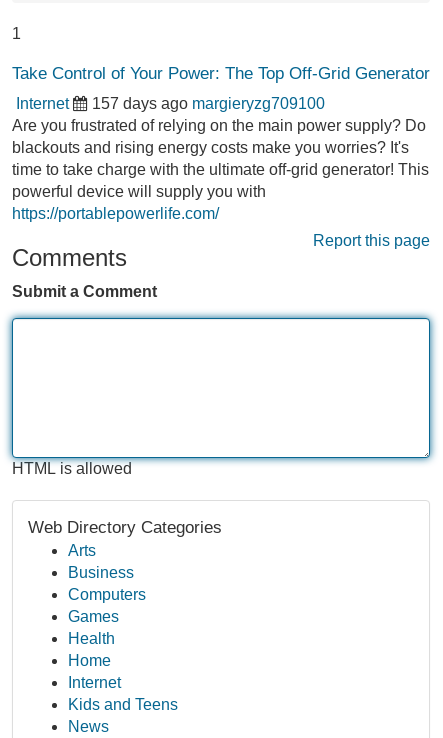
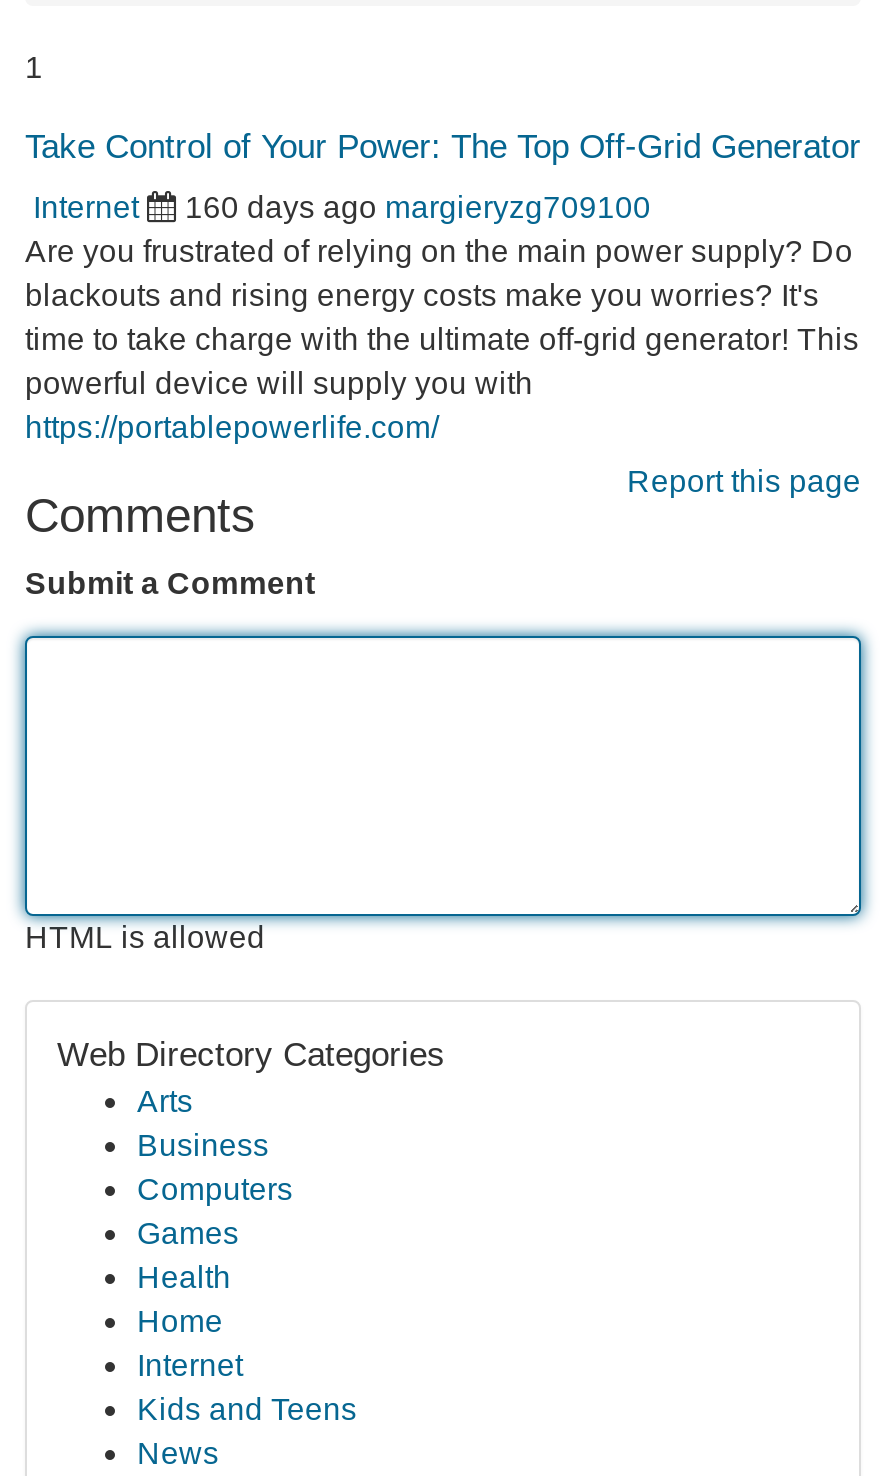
- 157 days ago margieryzg709100
+ 160 days ago margieryzg709100
